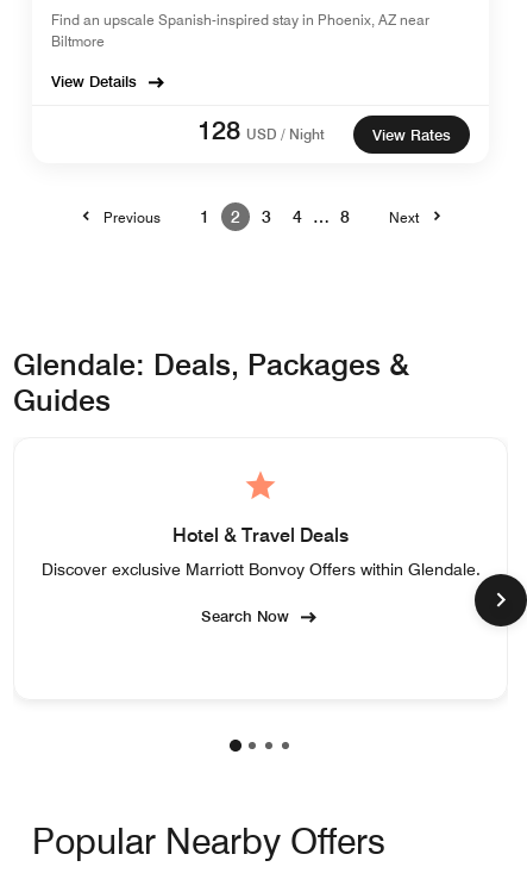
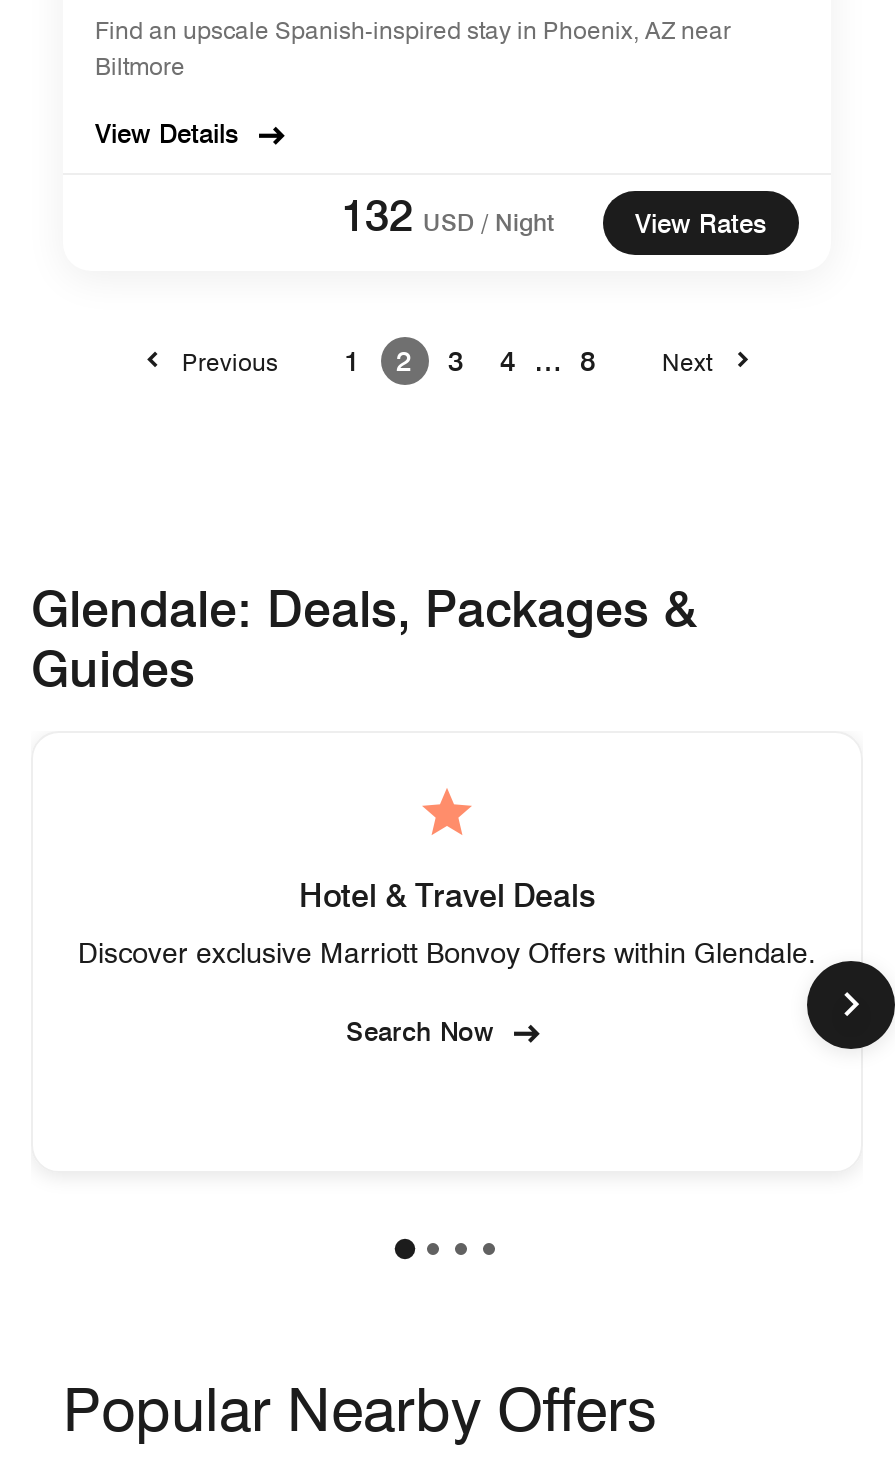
- 128 USD / Night
+ 132 USD / Night
